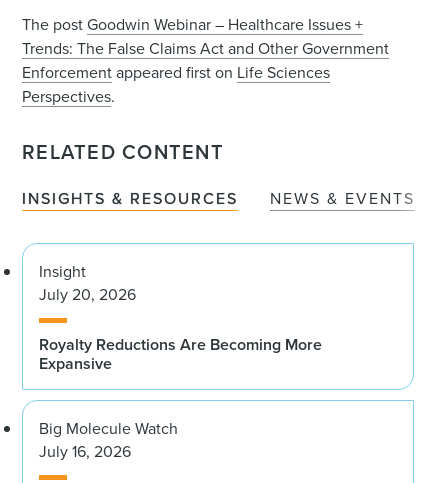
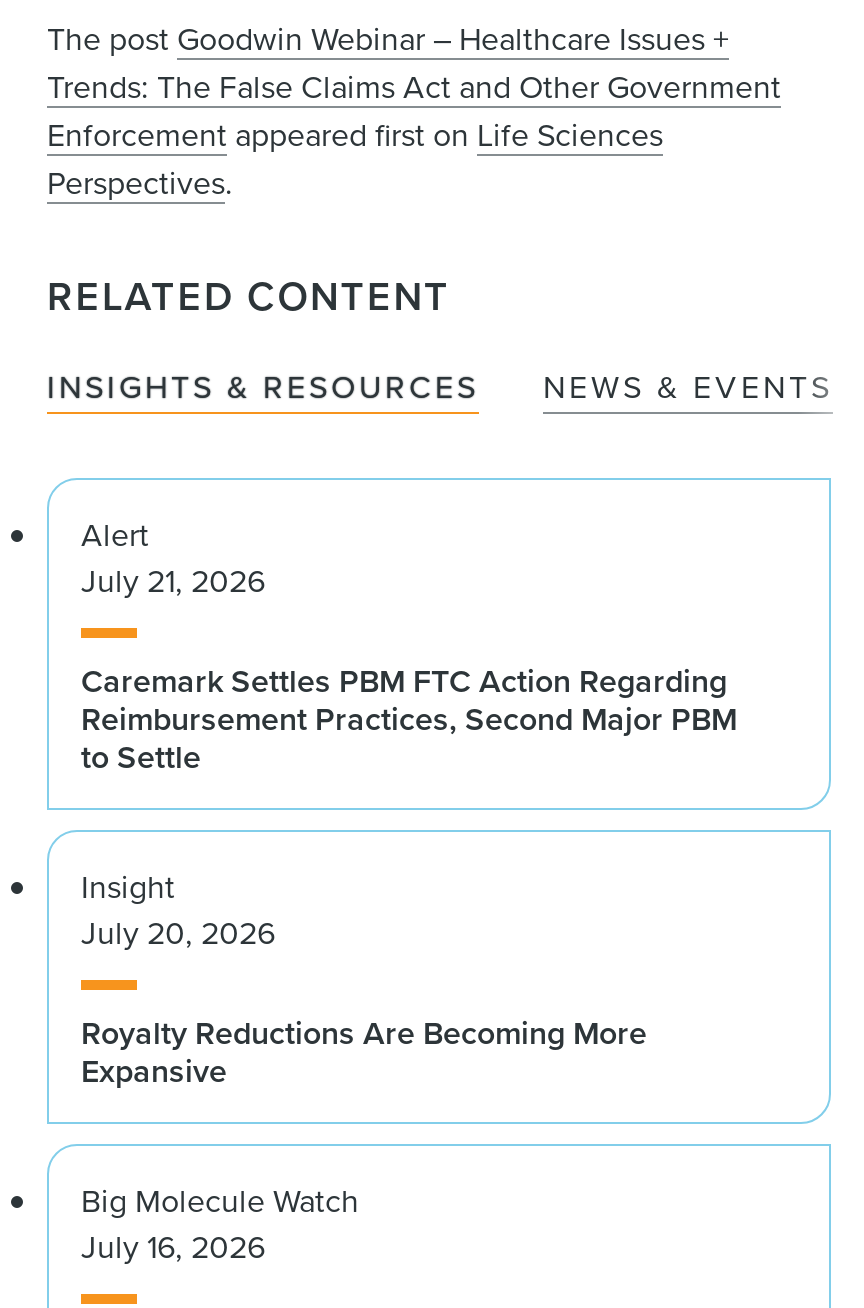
+ Alert
+ July 21, 2026
+ Caremark Settles PBM FTC Action Regarding
+ Reimbursement Practices, Second Major PBM
+ to Settle
